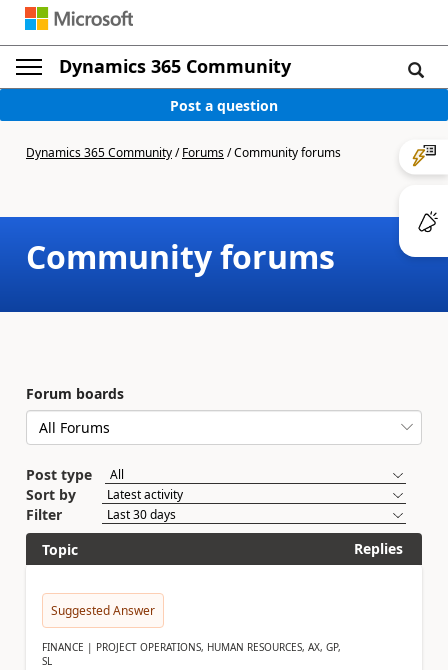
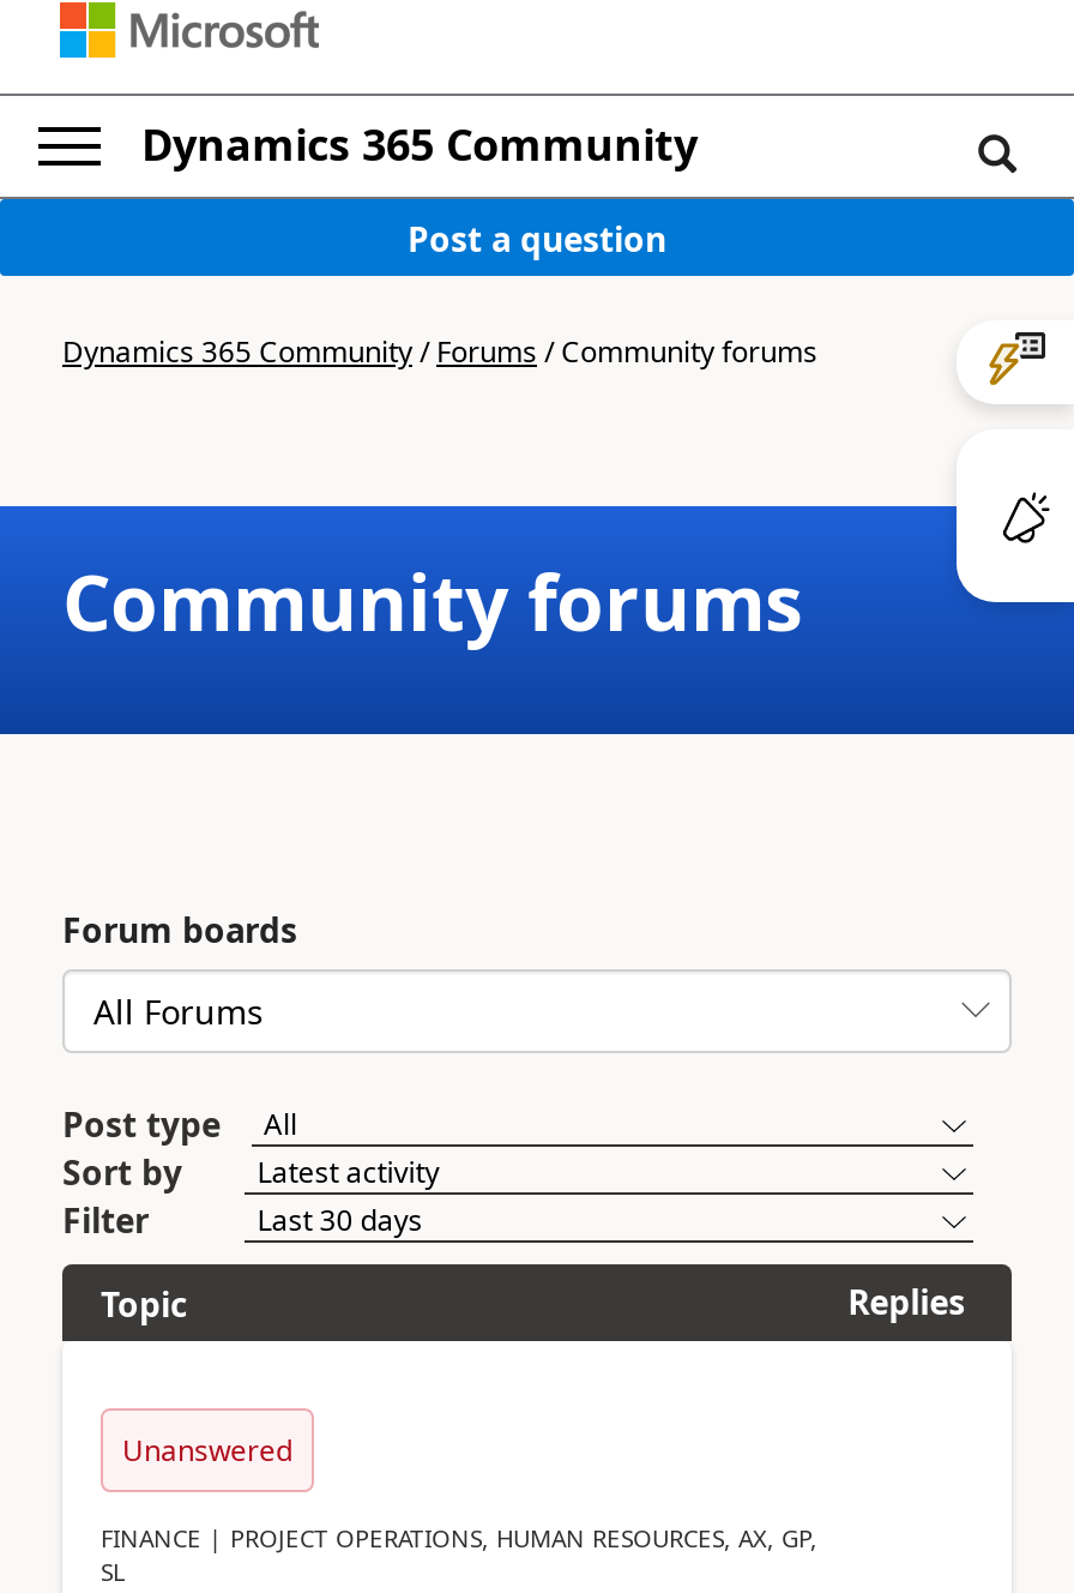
- Suggested Answer
+ Unanswered
